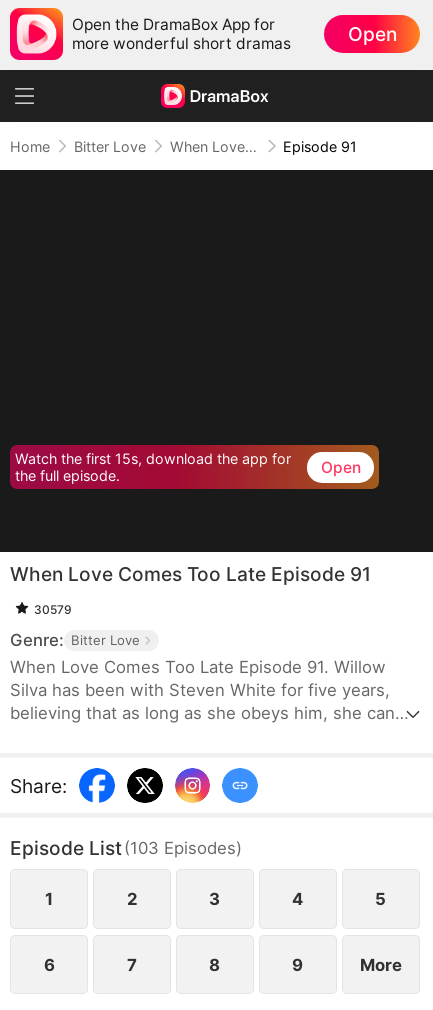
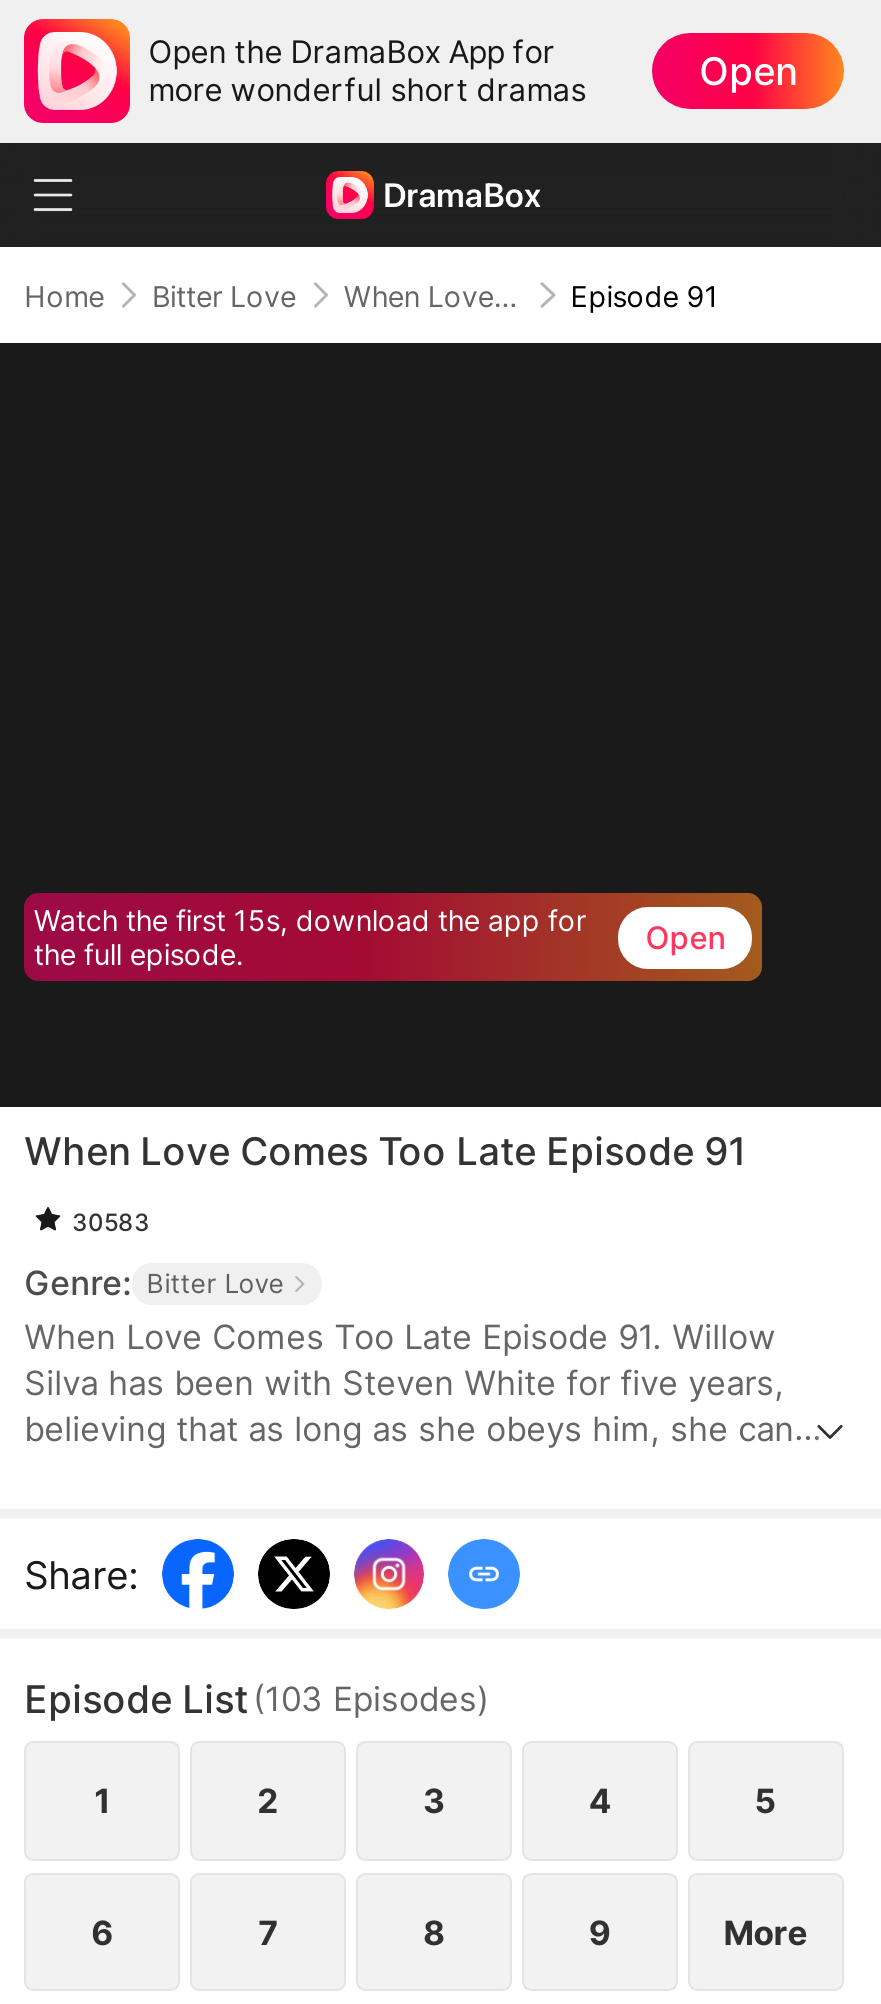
- 30579
+ 30583
